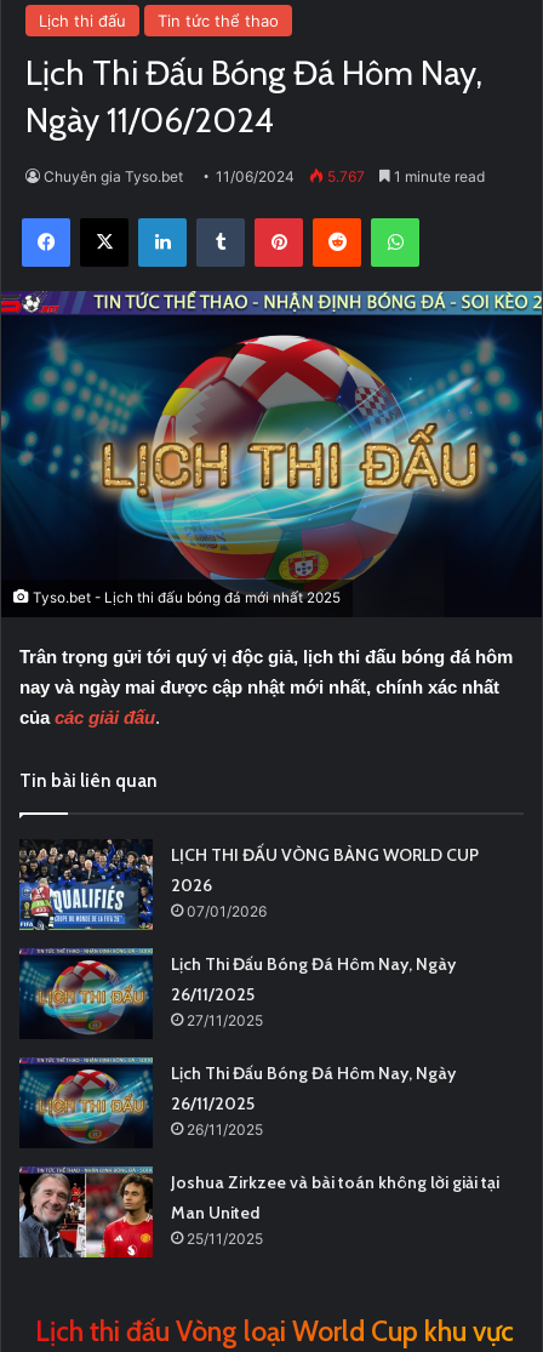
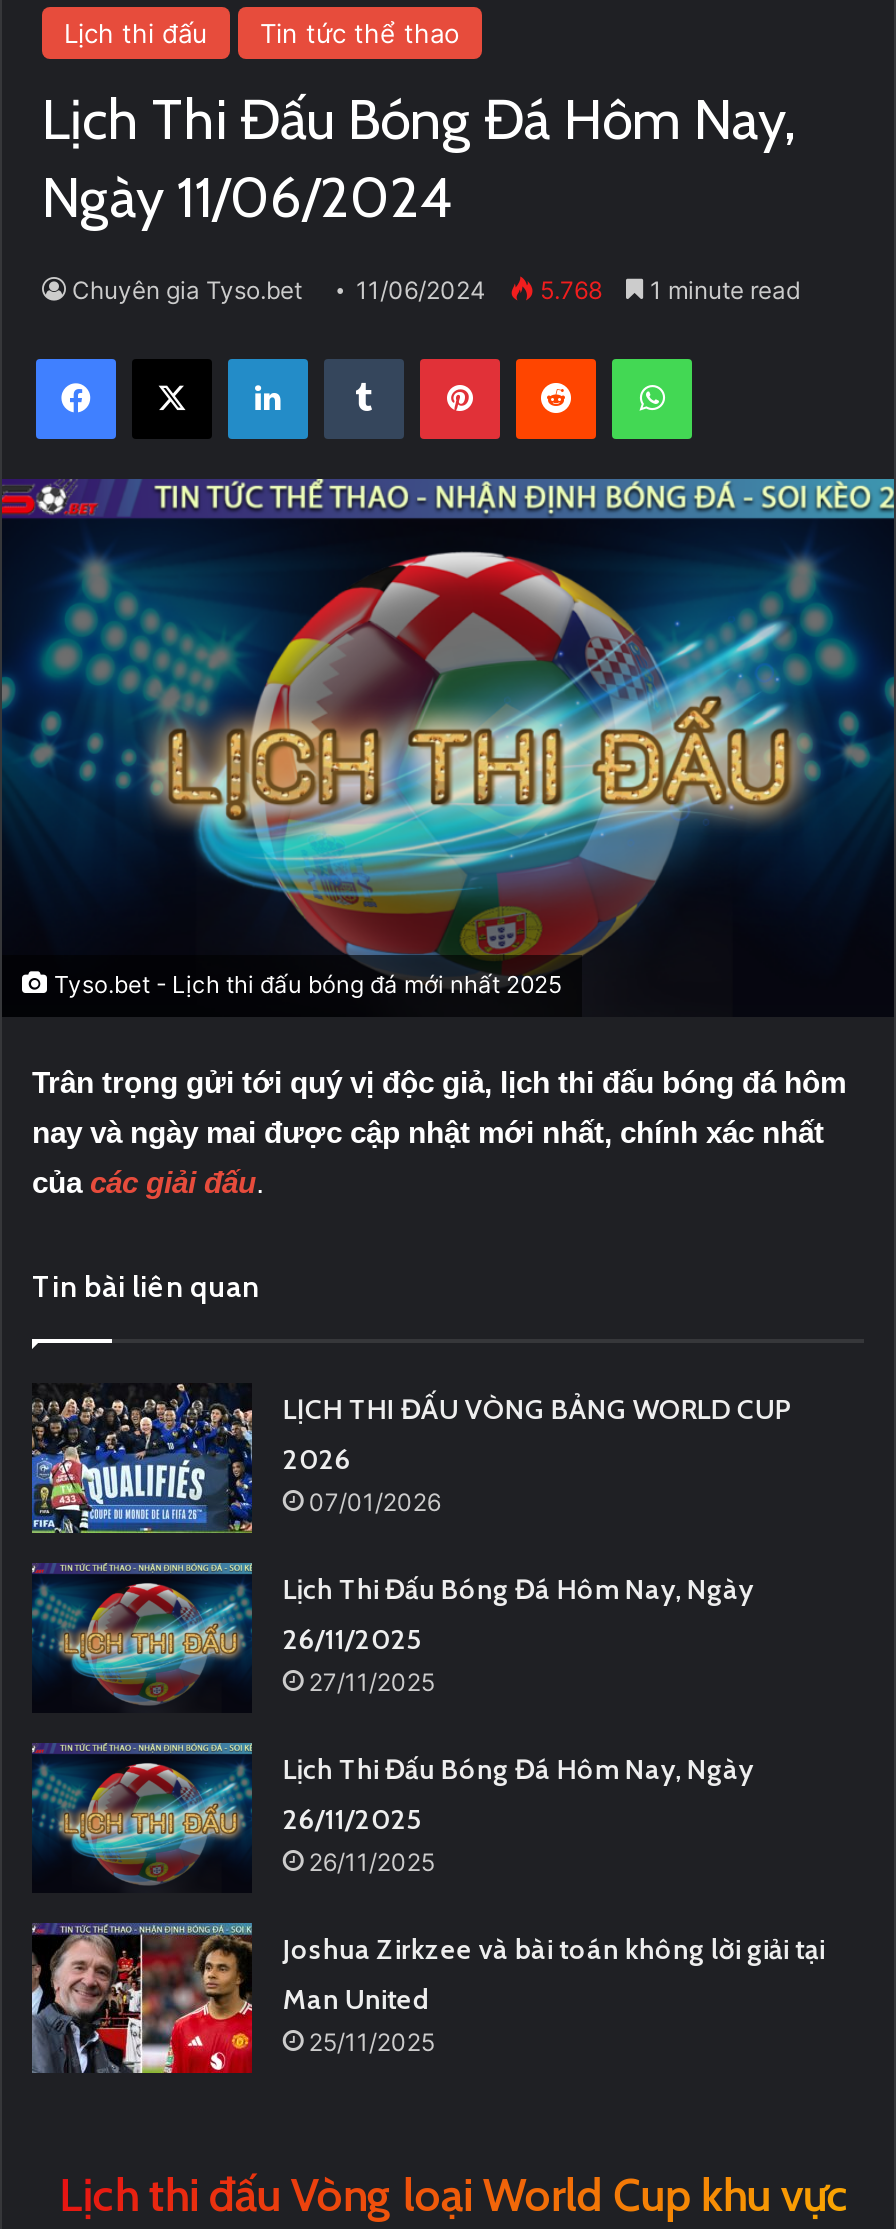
- Chuyên gia Tyso.bet 11/06/2024 5.767 1 minute read
+ Chuyên gia Tyso.bet 11/06/2024 5.768 1 minute read
